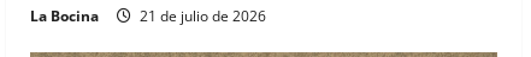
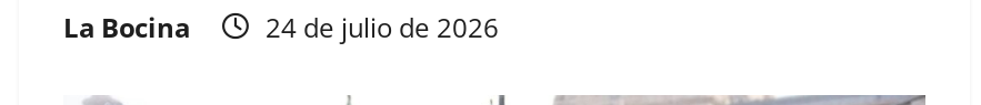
- La Bocina 21 de julio de 2026
+ La Bocina 24 de julio de 2026
